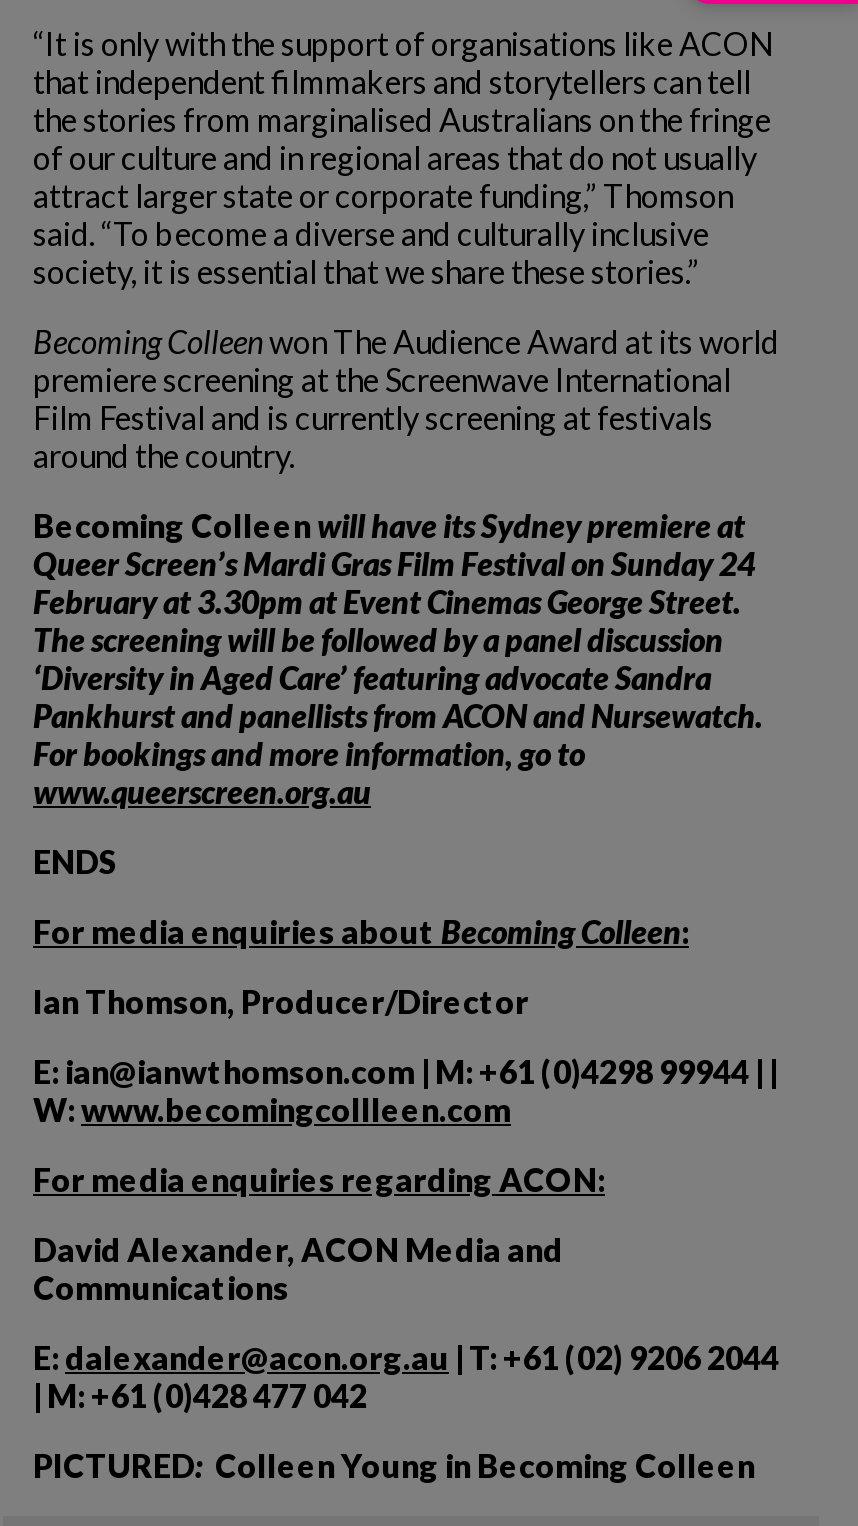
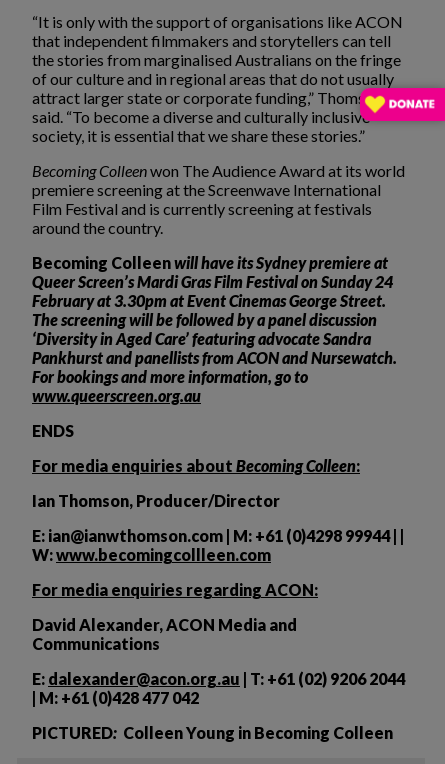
+ [image]
